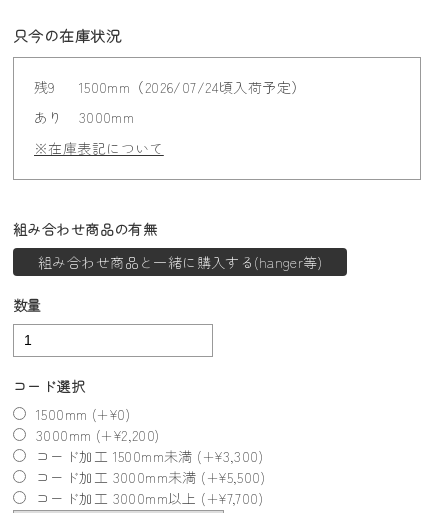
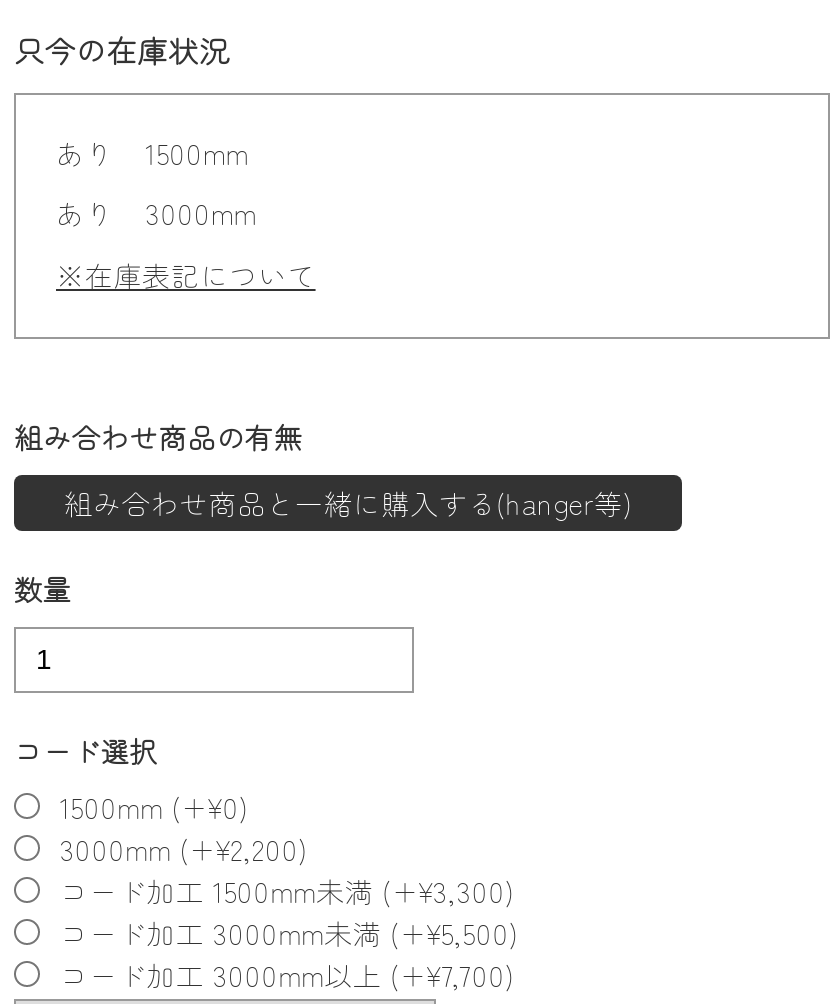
- 残9
- 1500mm（2026/07/24頃入荷予定）
+ あり
+ 1500mm
